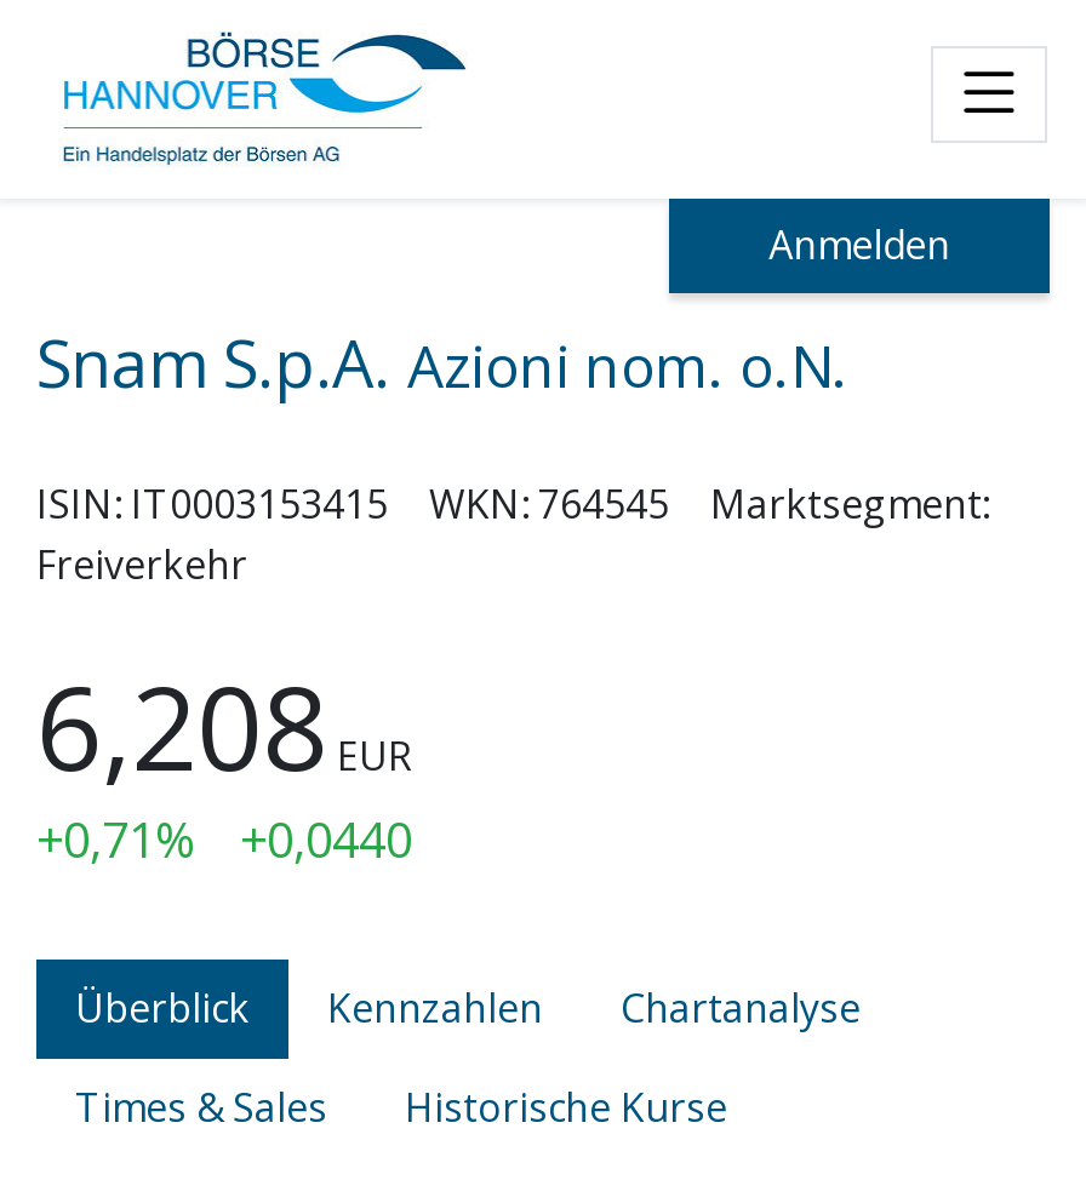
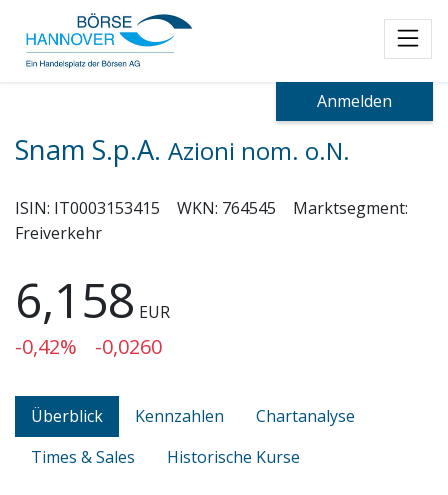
- 6,208 EUR
+ 6,158 EUR

- +0,71%
+ -0,42%

- +0,0440
+ -0,0260
